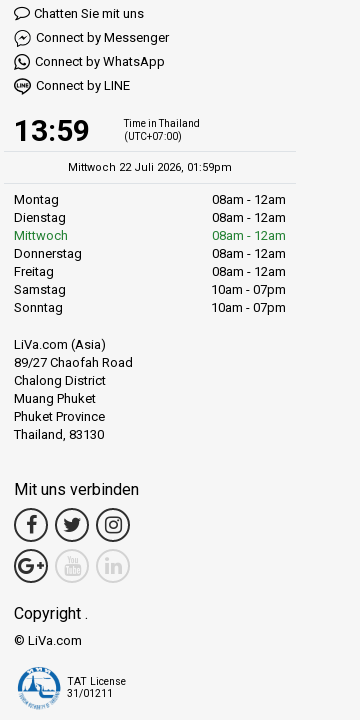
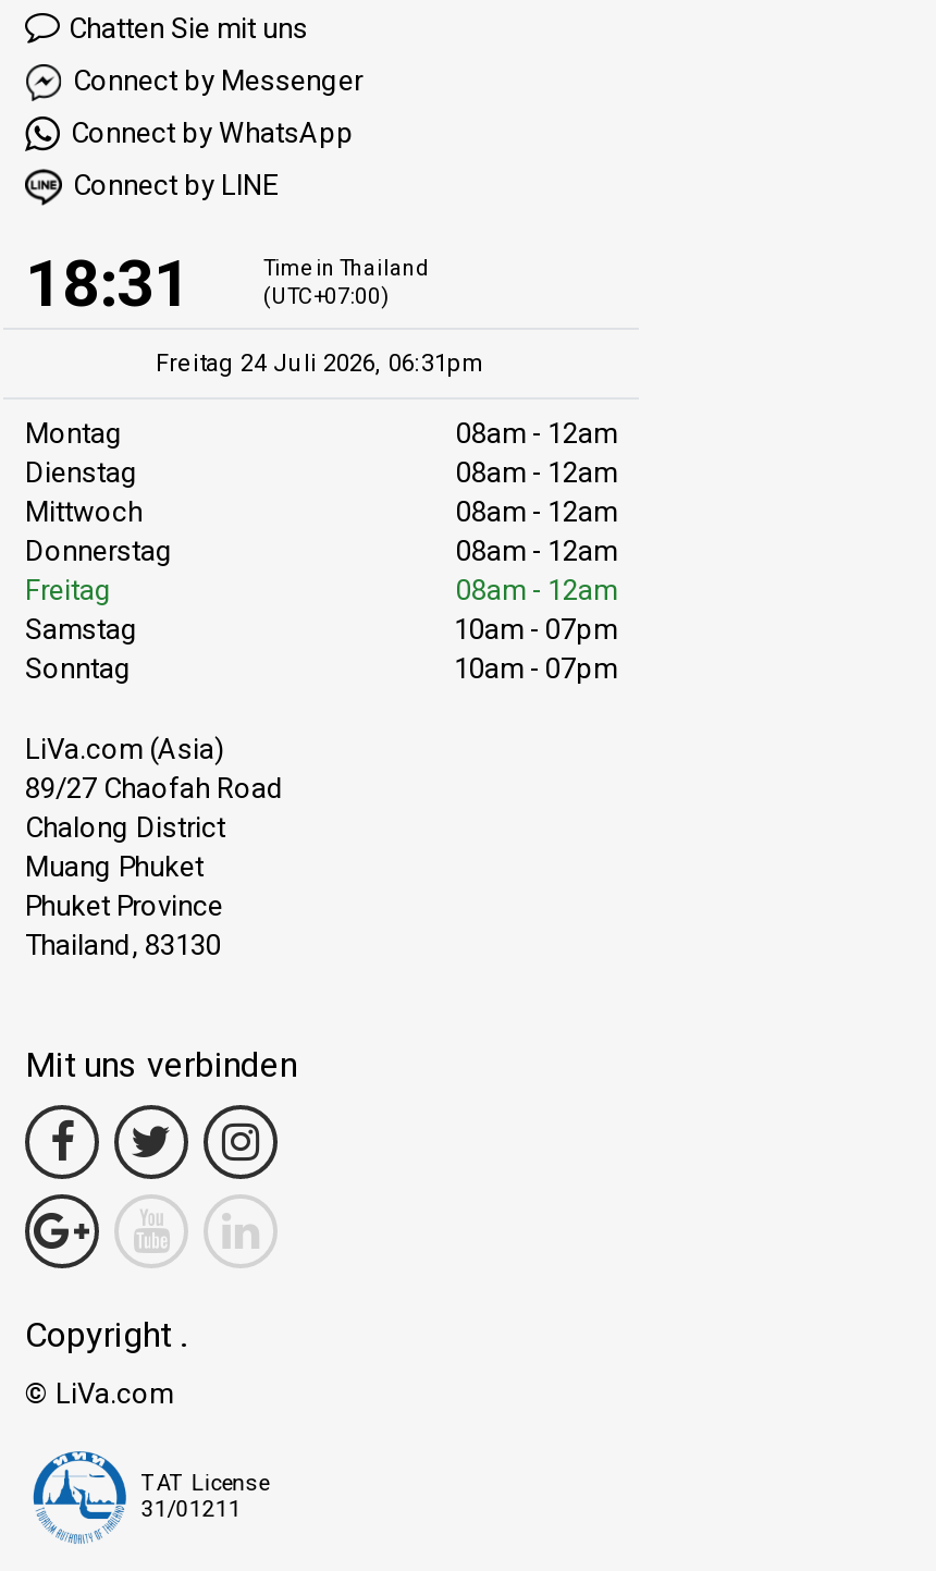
- 13:59
+ 18:31

- Mittwoch 22 Juli 2026, 01:59pm
+ Freitag 24 Juli 2026, 06:31pm
